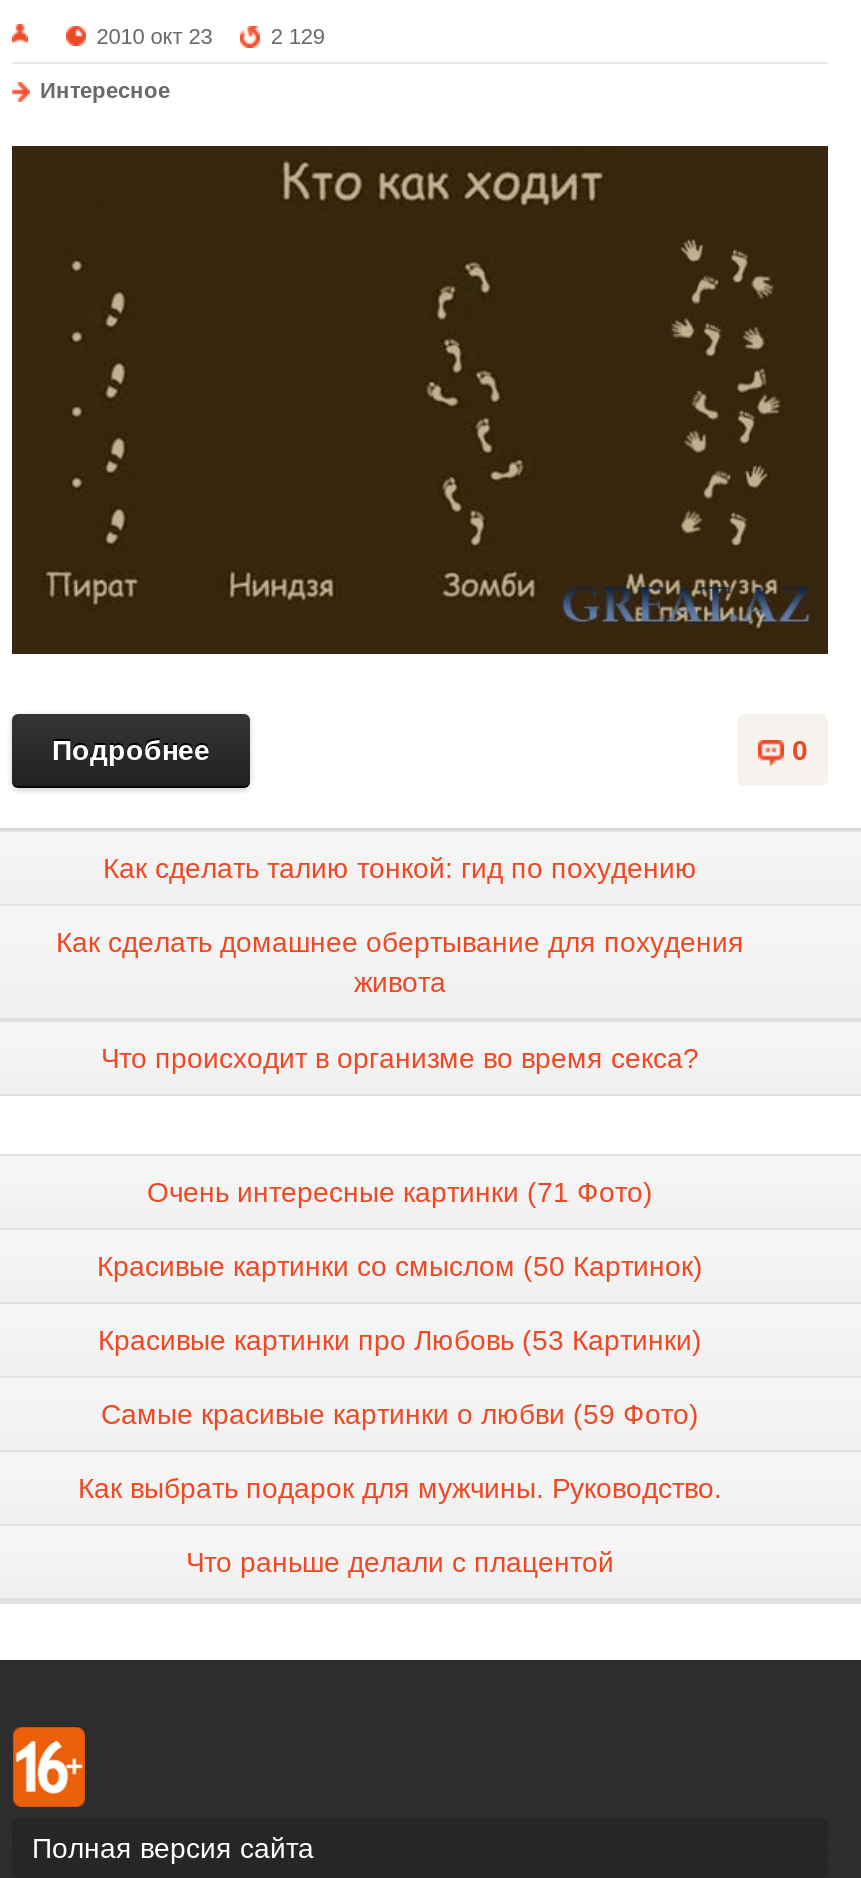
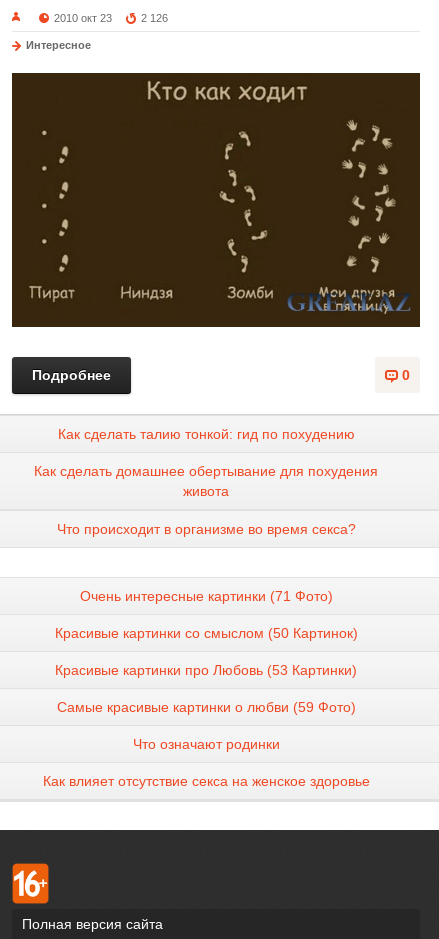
- 2 129
+ 2 126

- Как выбрать подарок для мужчины. Руководство.
+ Что означают родинки

- Что раньше делали с плацентой
+ Как влияет отсутствие секса на женское здоровье
